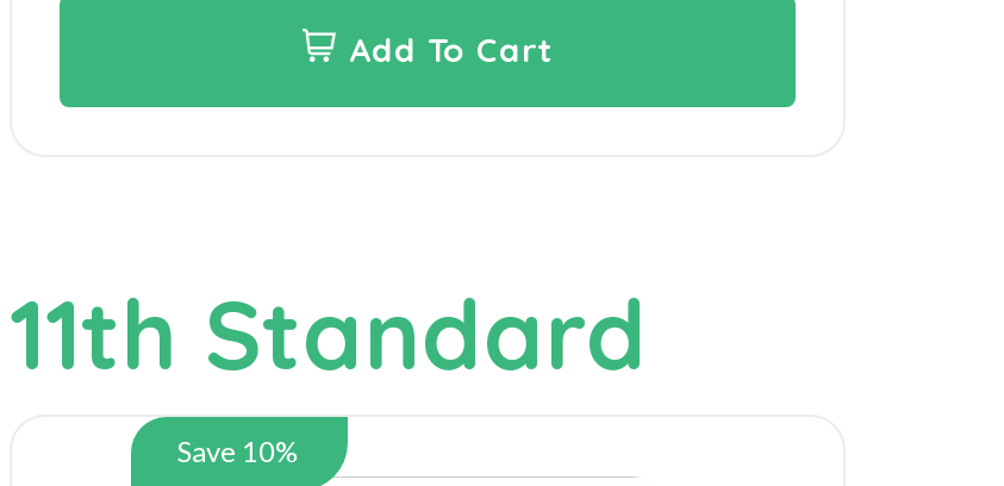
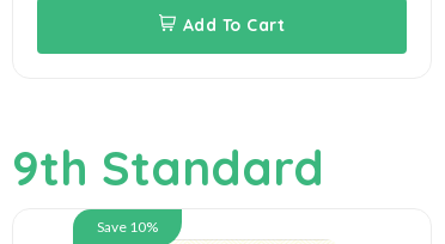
- 11th Standard
+ 9th Standard
